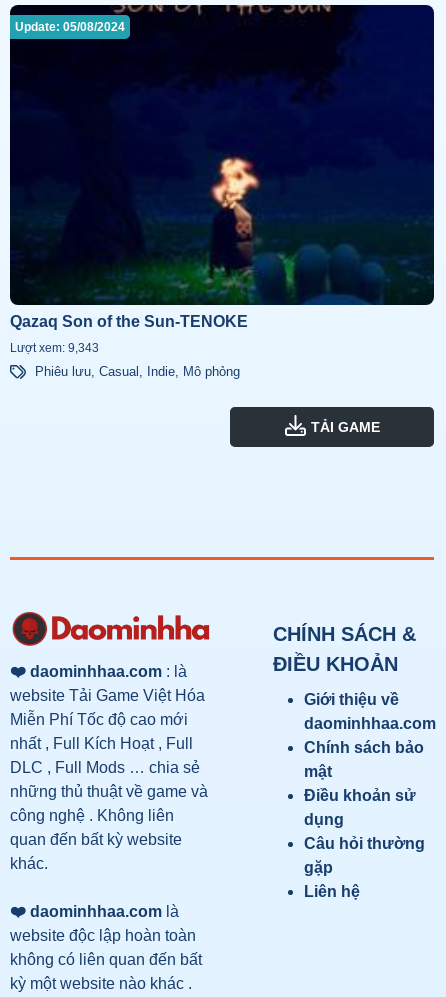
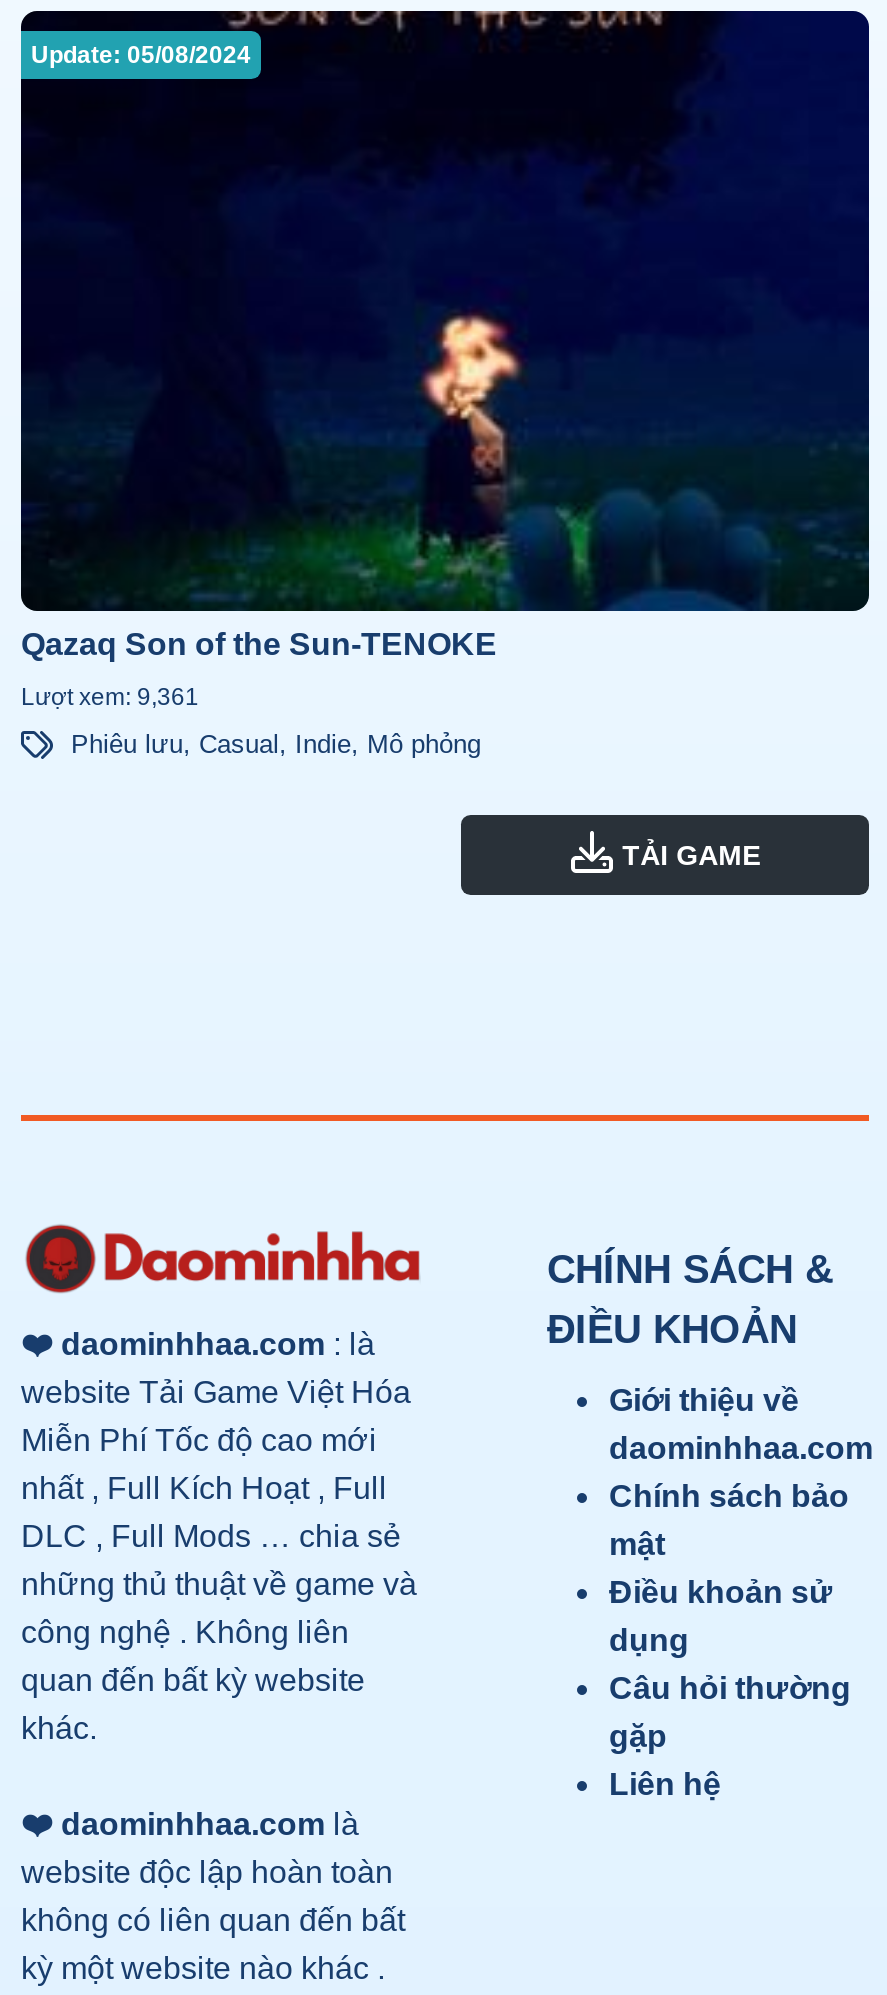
- Lượt xem: 9,343
+ Lượt xem: 9,361
